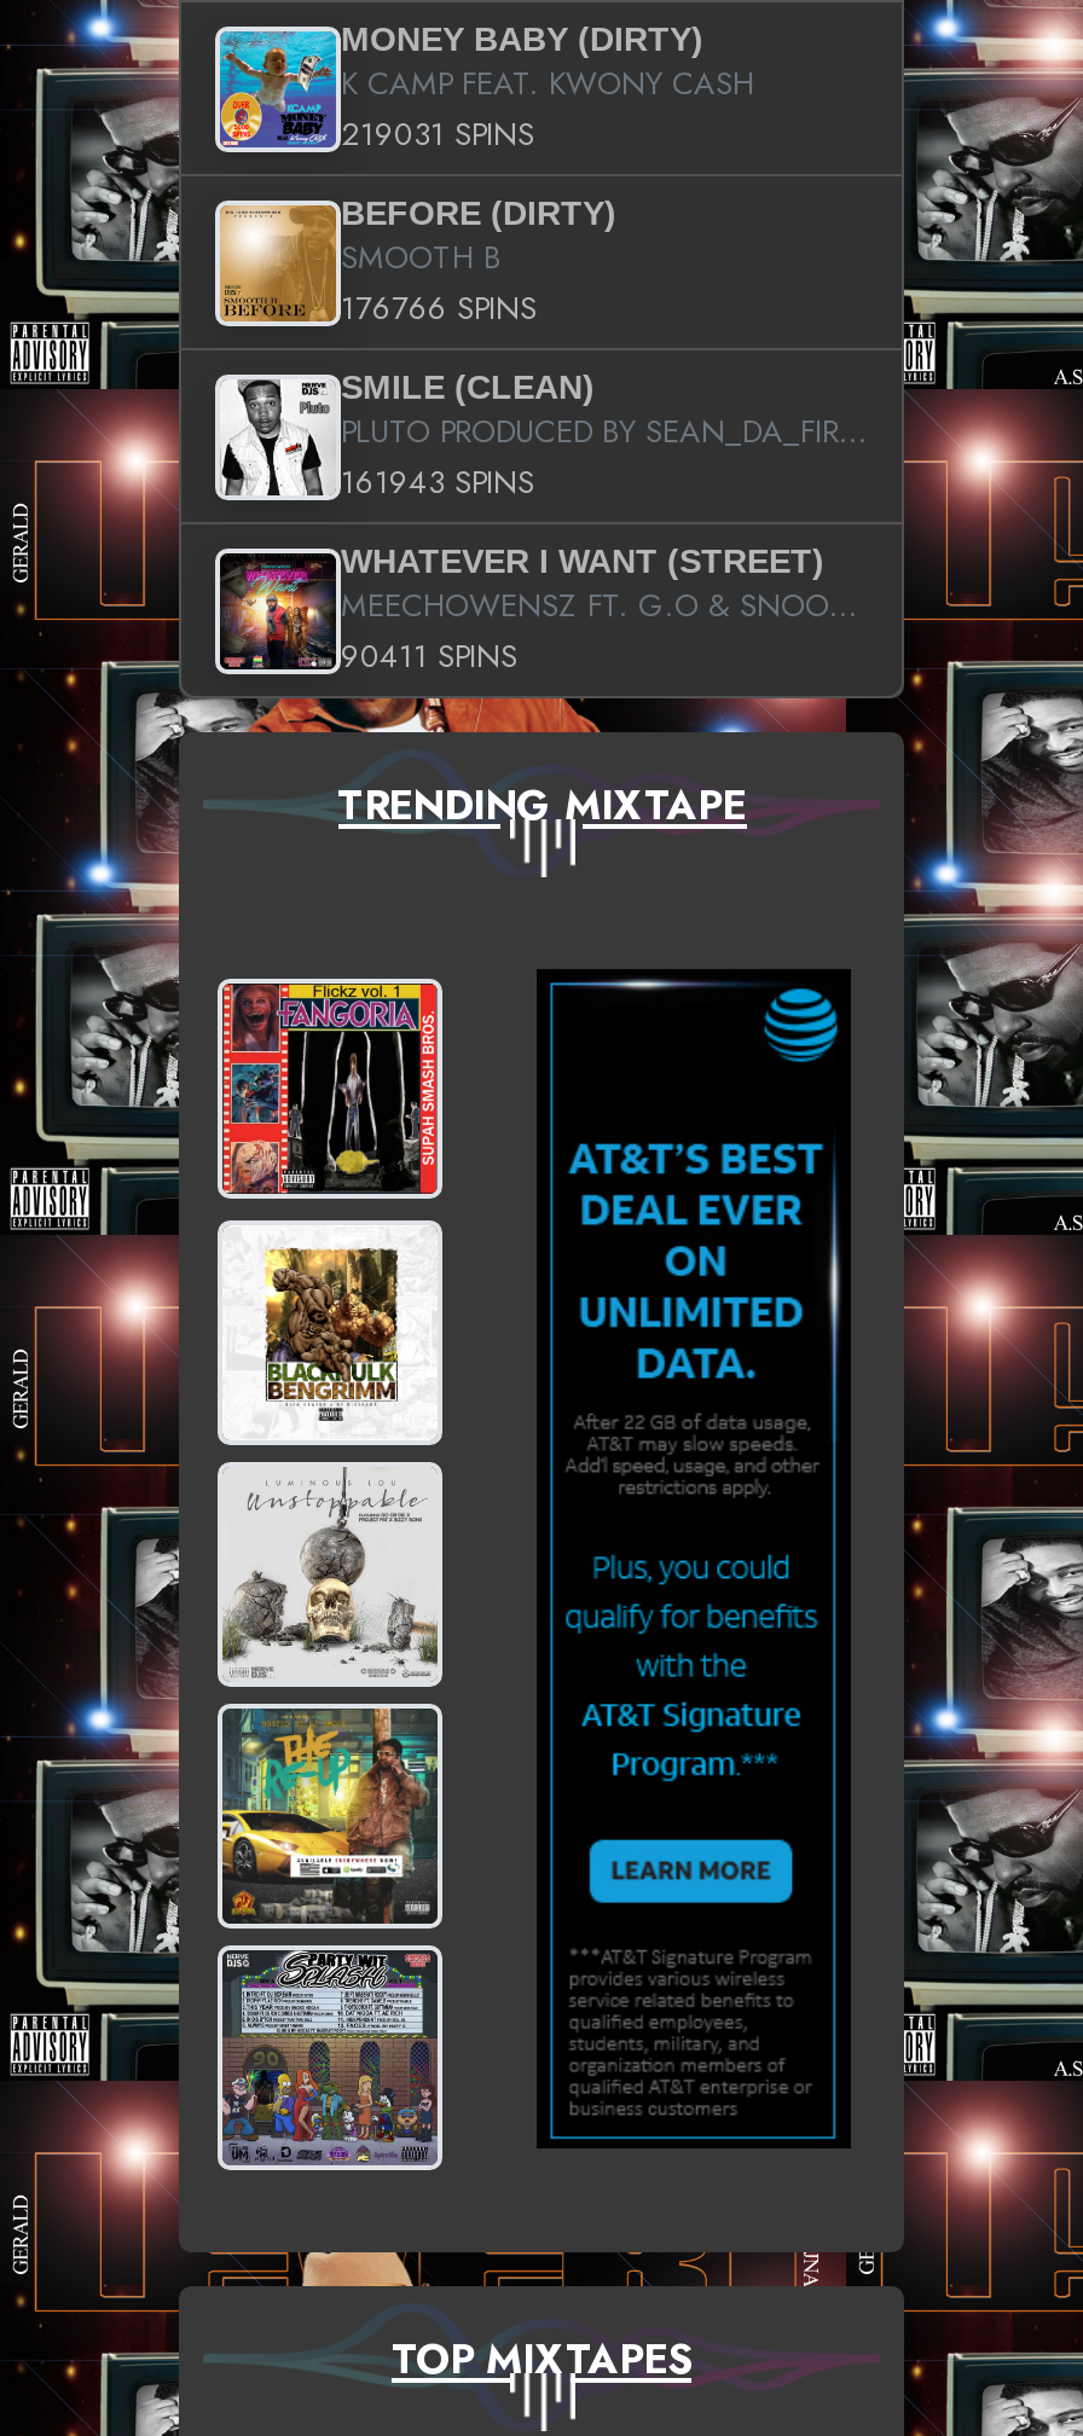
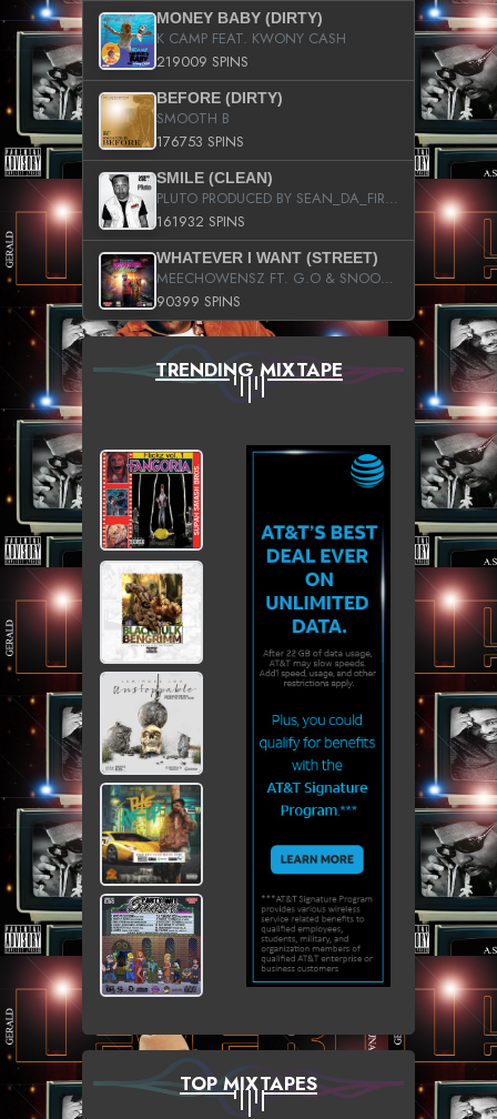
- 219031 SPINS
+ 219009 SPINS

- 176766 SPINS
+ 176753 SPINS

- 161943 SPINS
+ 161932 SPINS

- 90411 SPINS
+ 90399 SPINS
